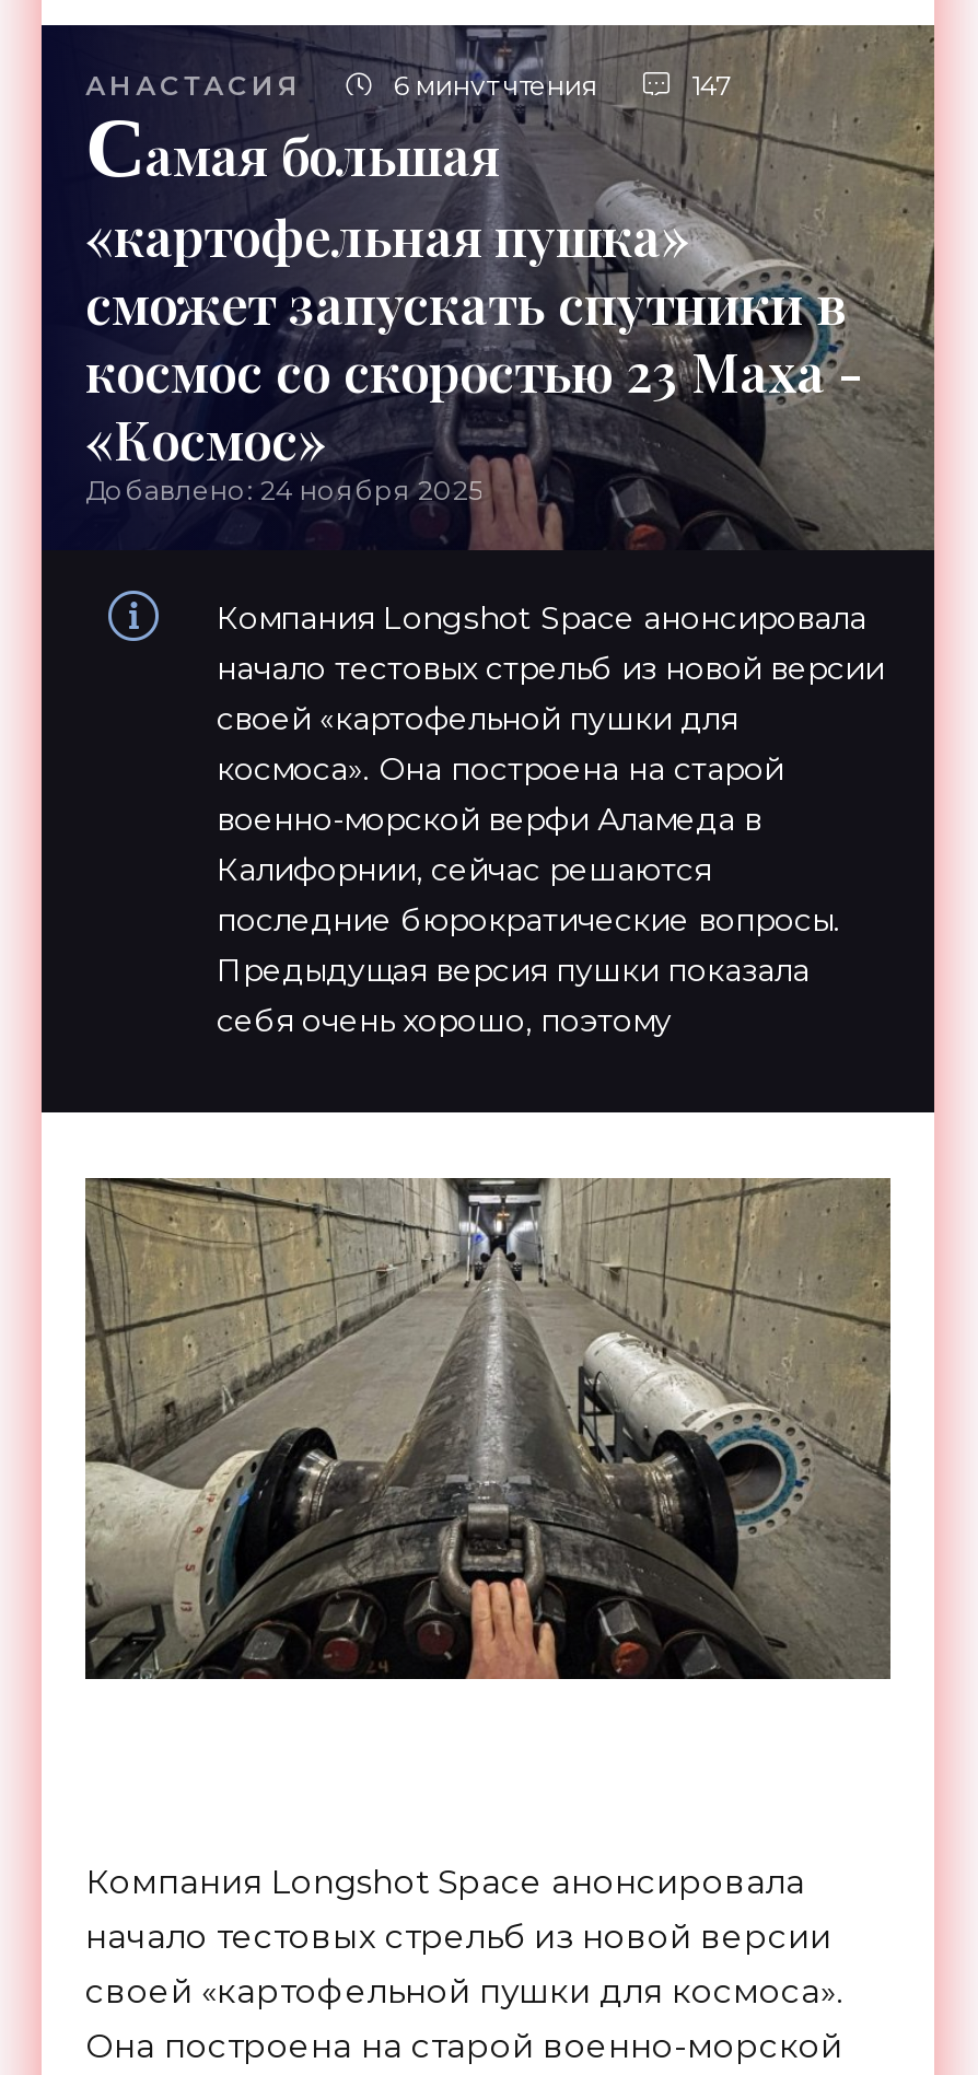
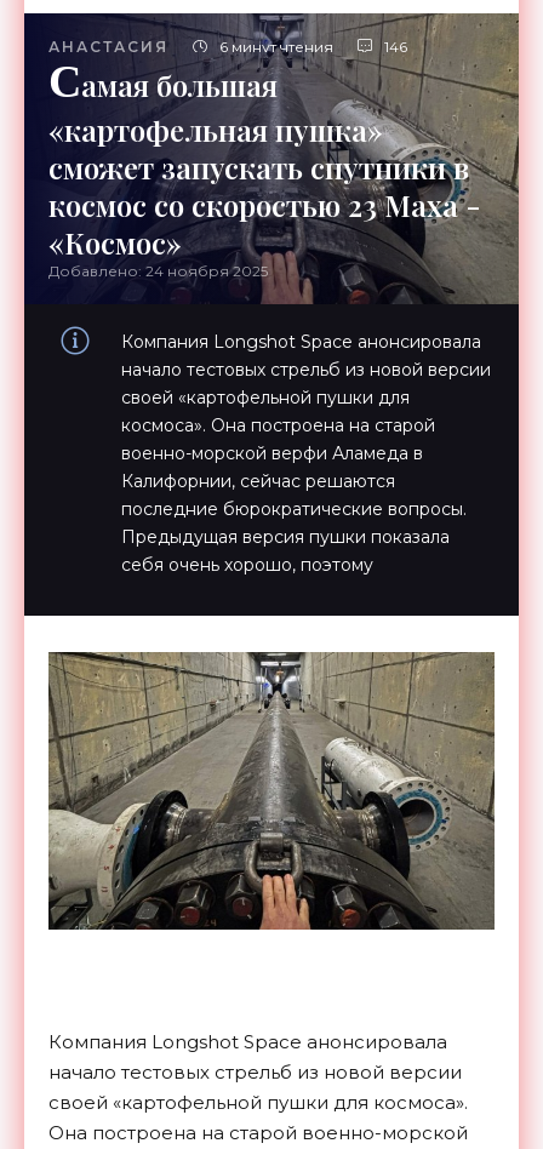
- 147
+ 146
